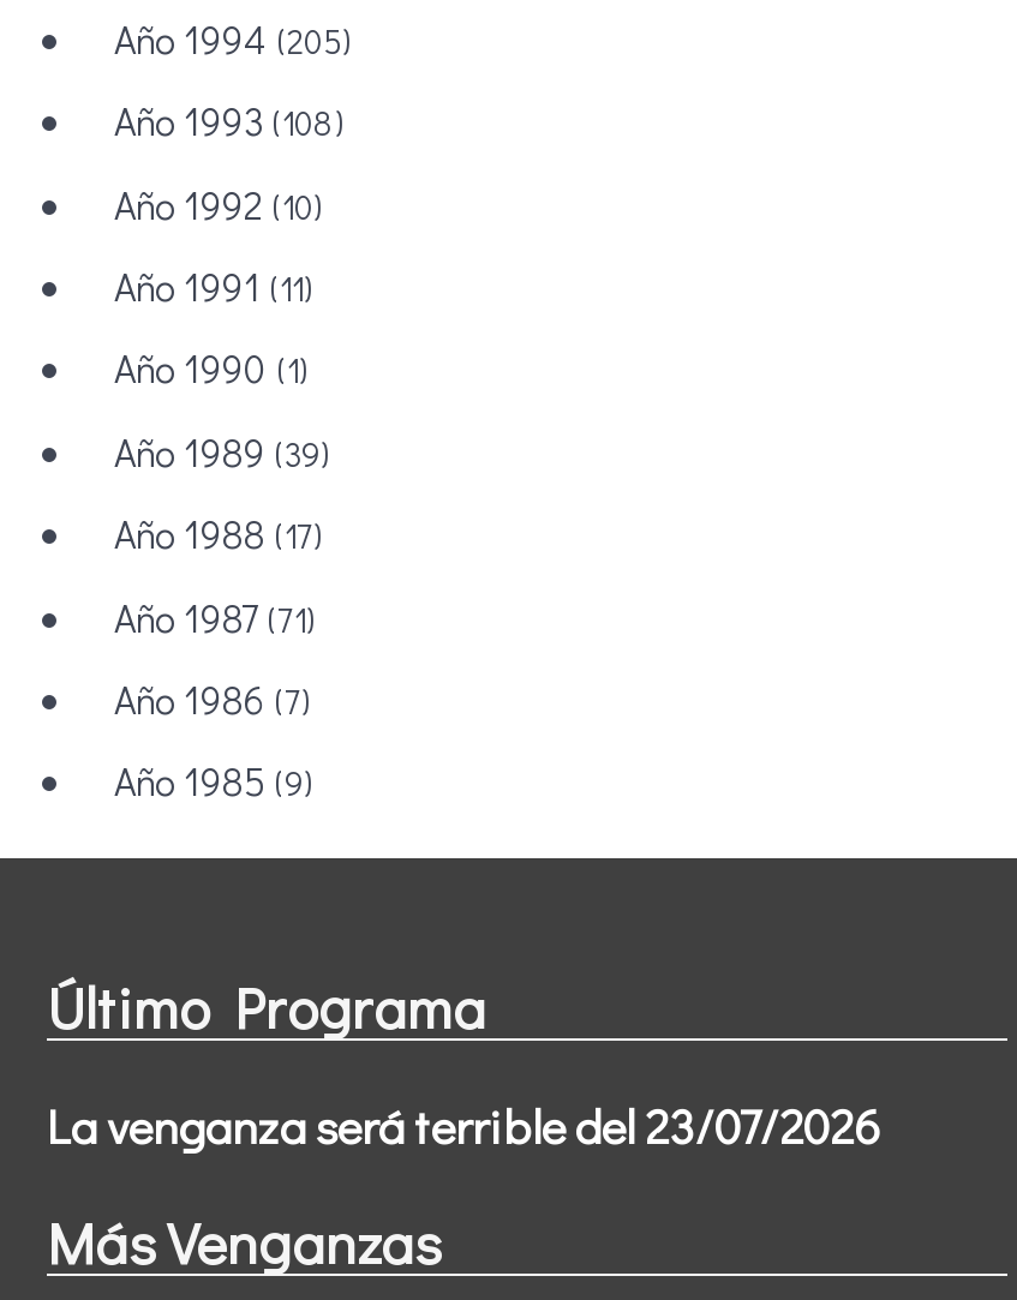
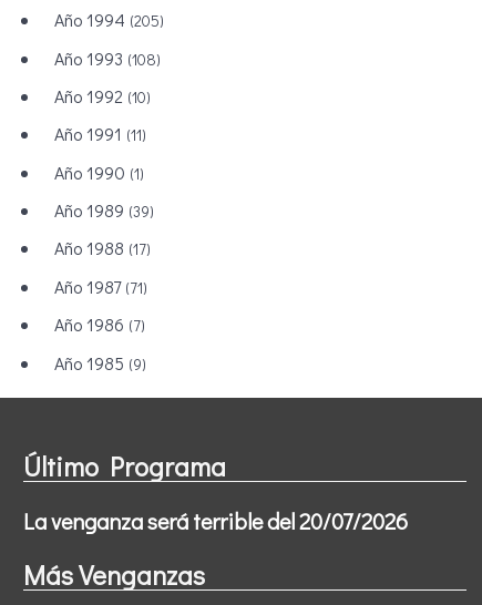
- La venganza será terrible del 23/07/2026
+ La venganza será terrible del 20/07/2026
